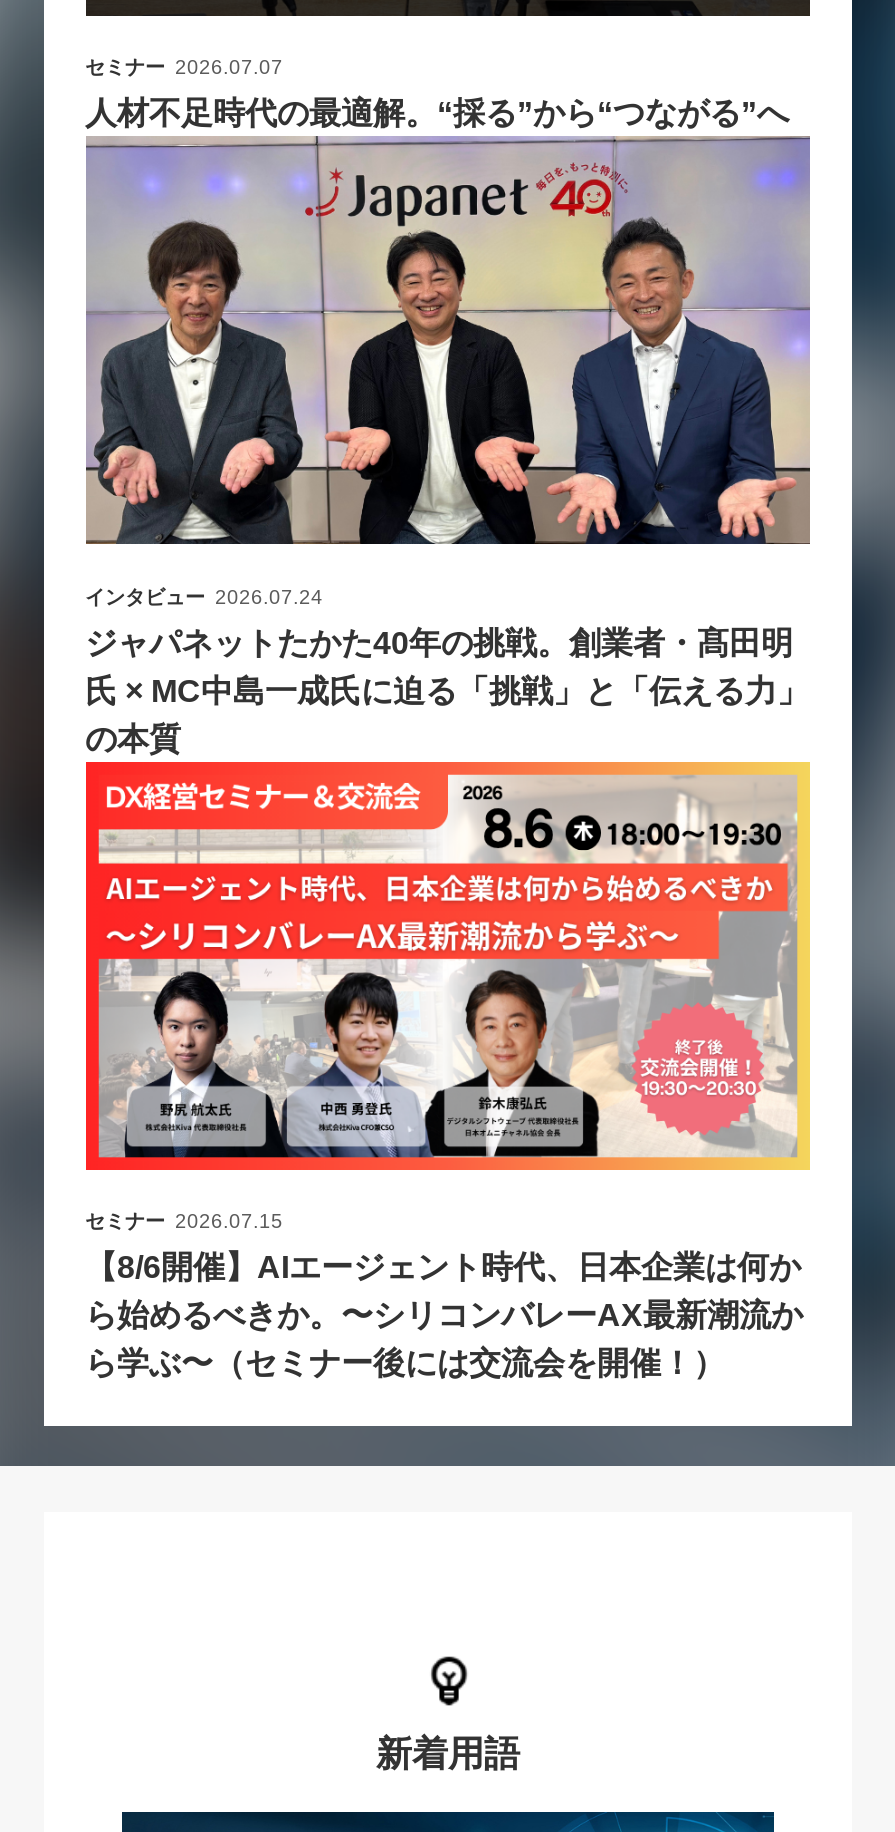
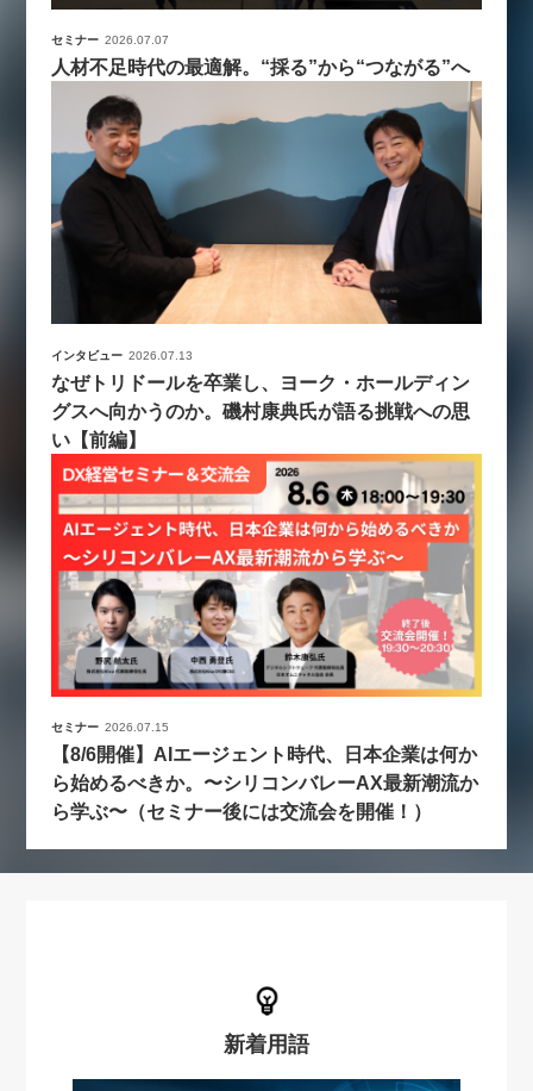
- [image]
- インタビュー 2026.07.24
- ジャパネットたかた40年の挑戦。創業者・髙田明
- 氏 × MC中島一成氏に迫る「挑戦」と「伝える力」
- の本質
+ [image]
+ インタビュー 2026.07.13
+ なぜトリドールを卒業し、ヨーク・ホールディン
+ グスへ向かうのか。磯村康典氏が語る挑戦への思
+ い【前編】
